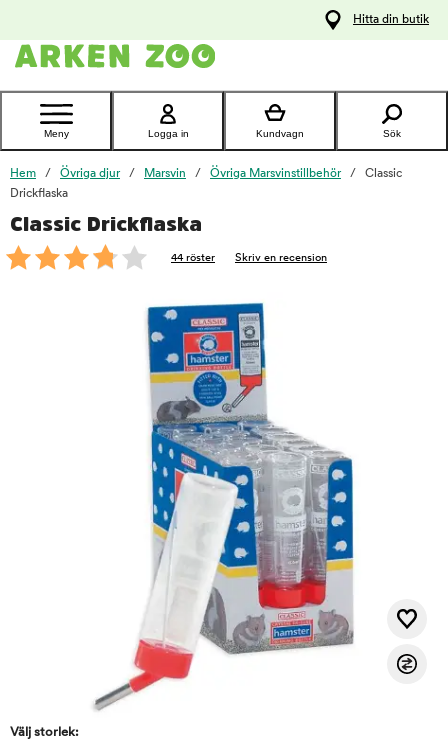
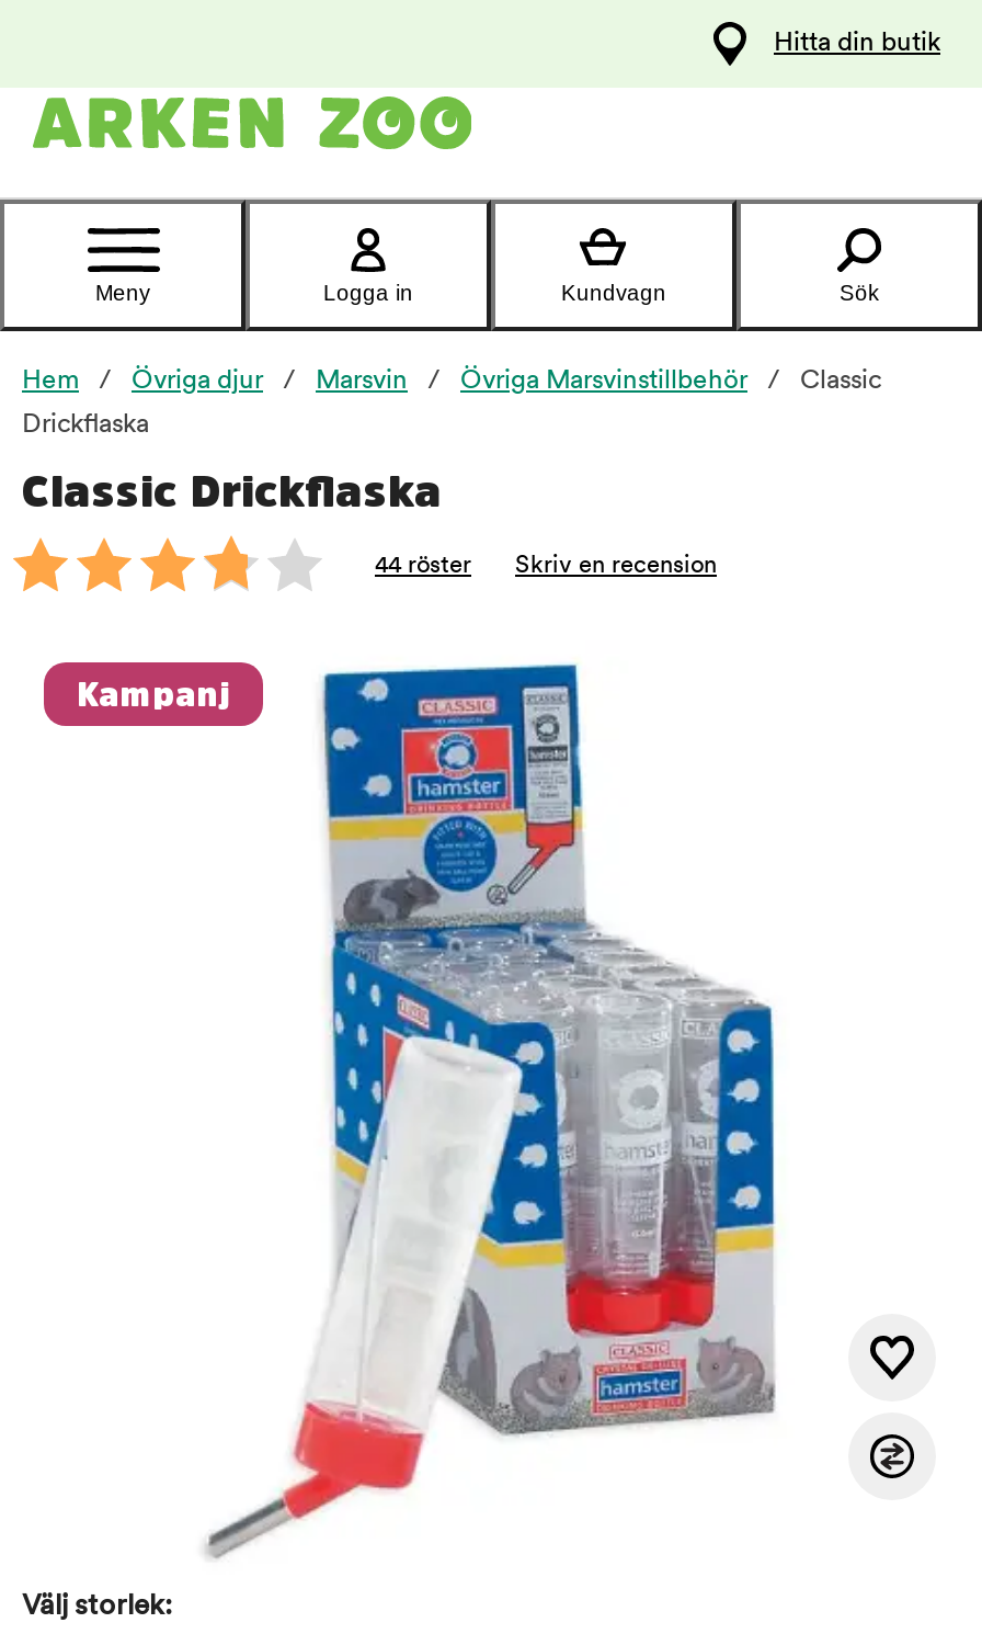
+ Kampanj
